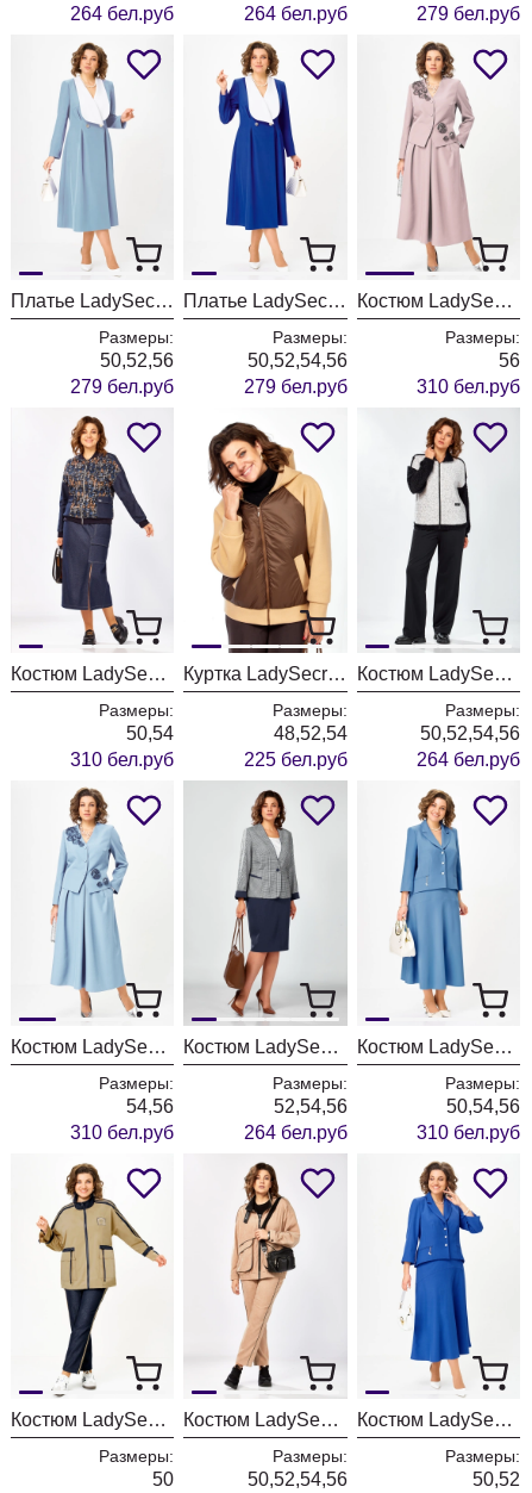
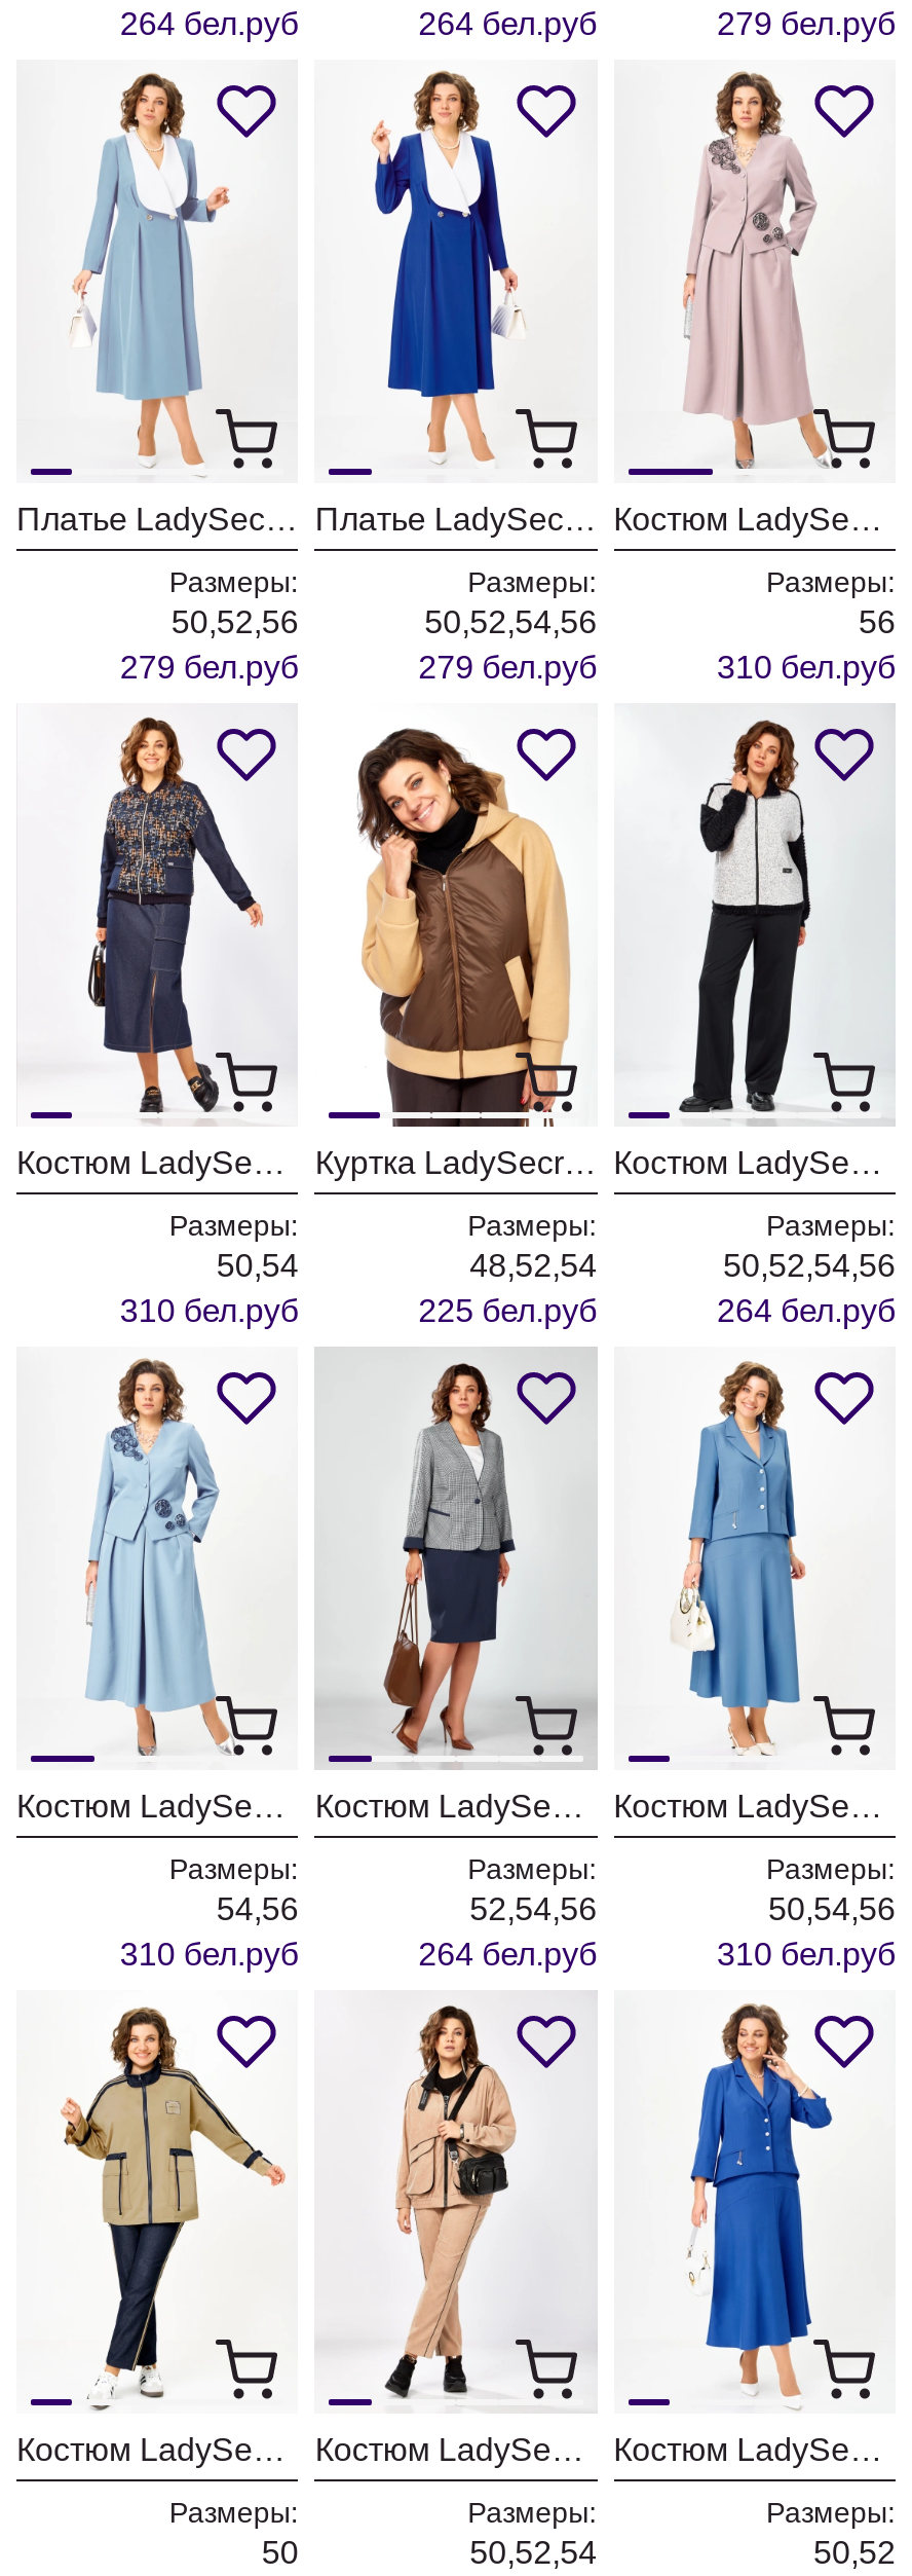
- 50,52,54,56
+ 50,52,54
